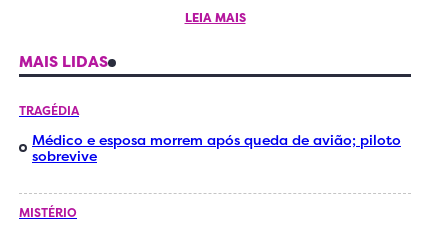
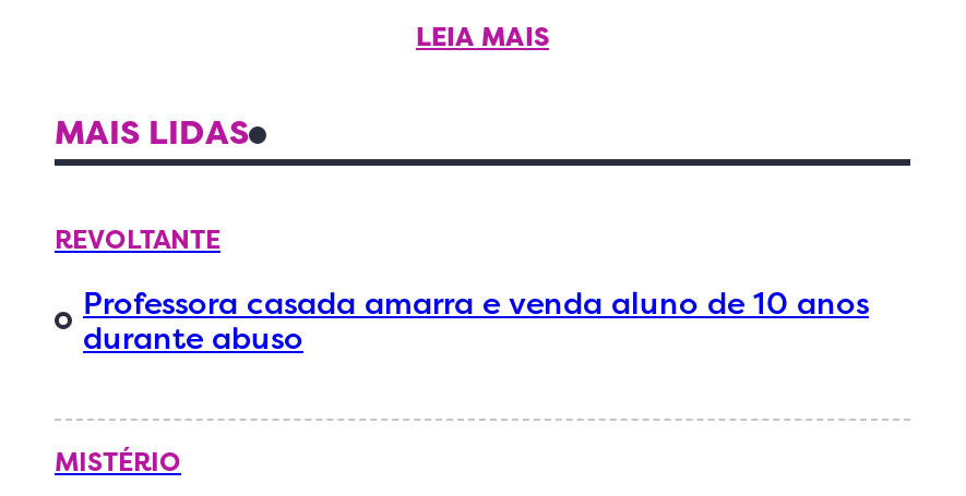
- TRAGÉDIA
+ REVOLTANTE

- Médico e esposa morrem após queda de avião; piloto
- sobrevive
+ Professora casada amarra e venda aluno de 10 anos
+ durante abuso
